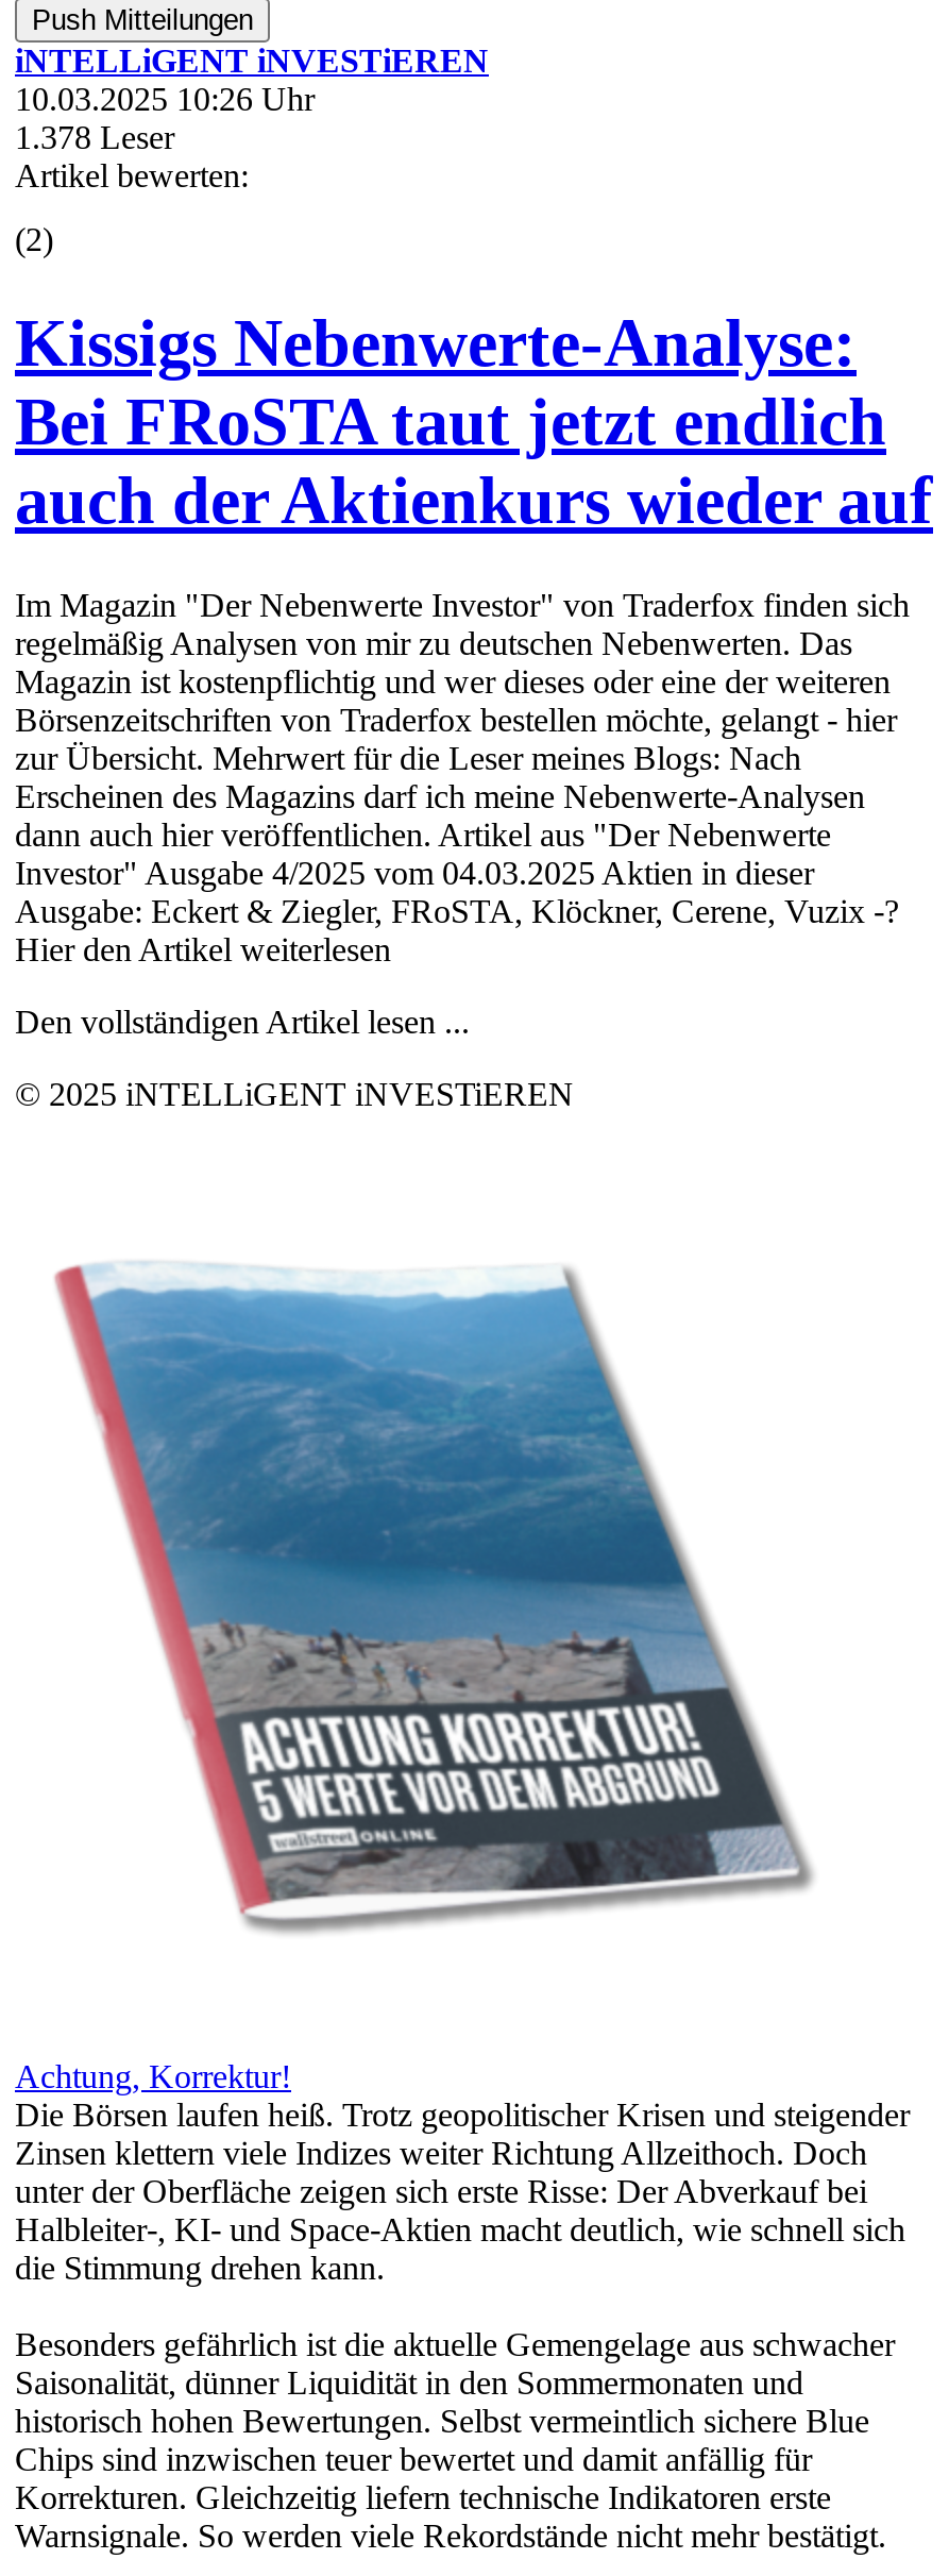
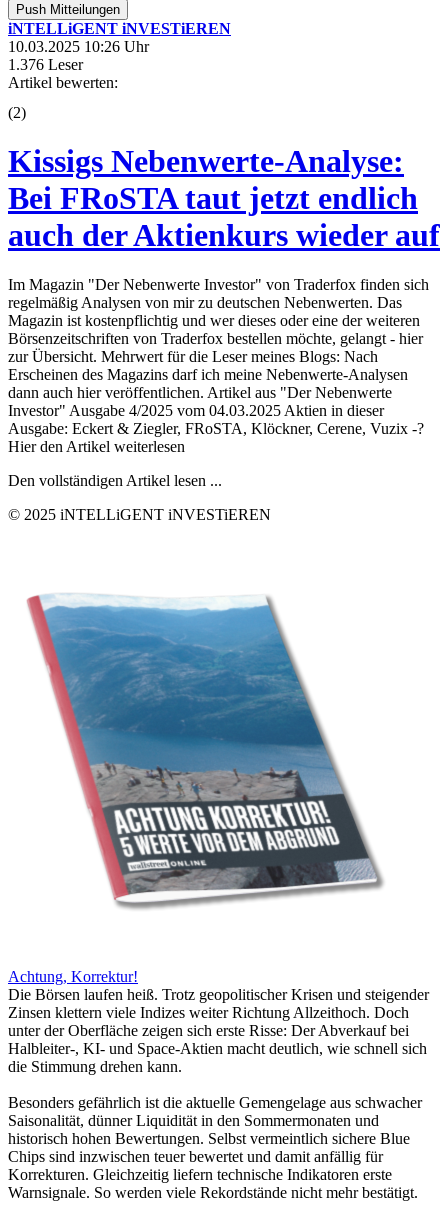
- 1.378 Leser
+ 1.376 Leser
